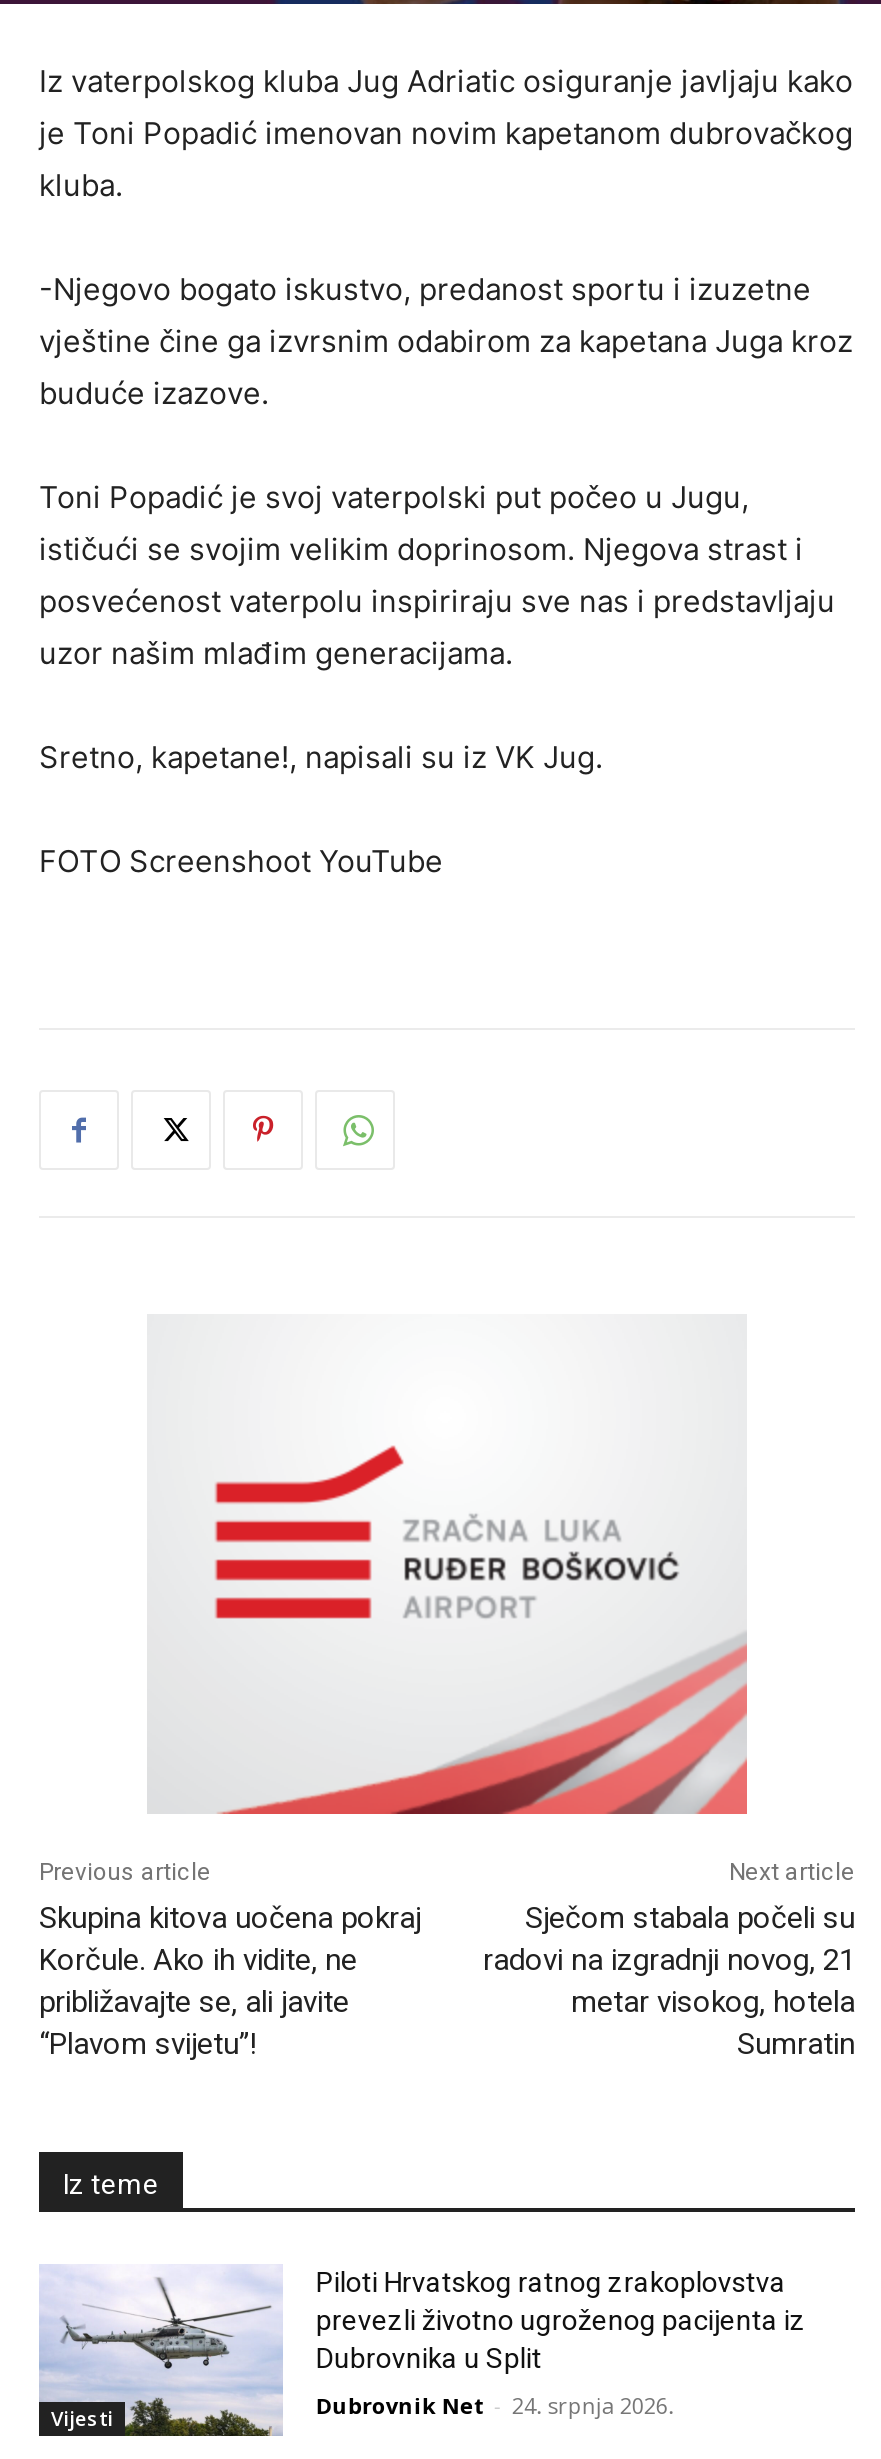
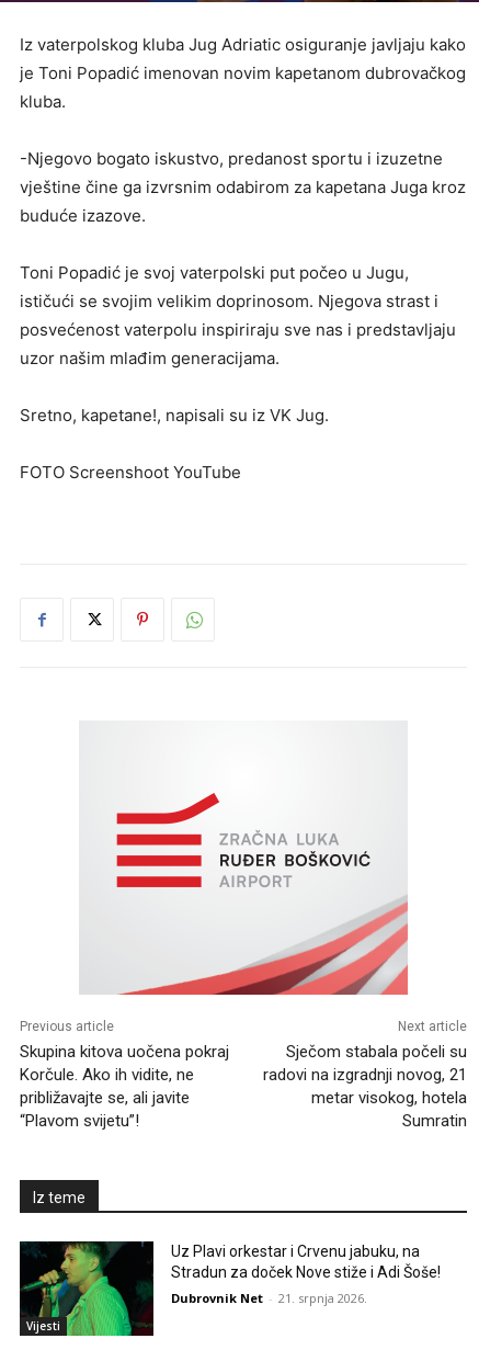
- [image]
- Piloti Hrvatskog ratnog zrakoplovstva
- prevezli životno ugroženog pacijenta iz
- Dubrovnika u Split
+ [image]
+ Uz Plavi orkestar i Crvenu jabuku, na
+ Stradun za doček Nove stiže i Adi Šoše!

- Dubrovnik Net - 24. srpnja 2026.
+ Dubrovnik Net - 21. srpnja 2026.
